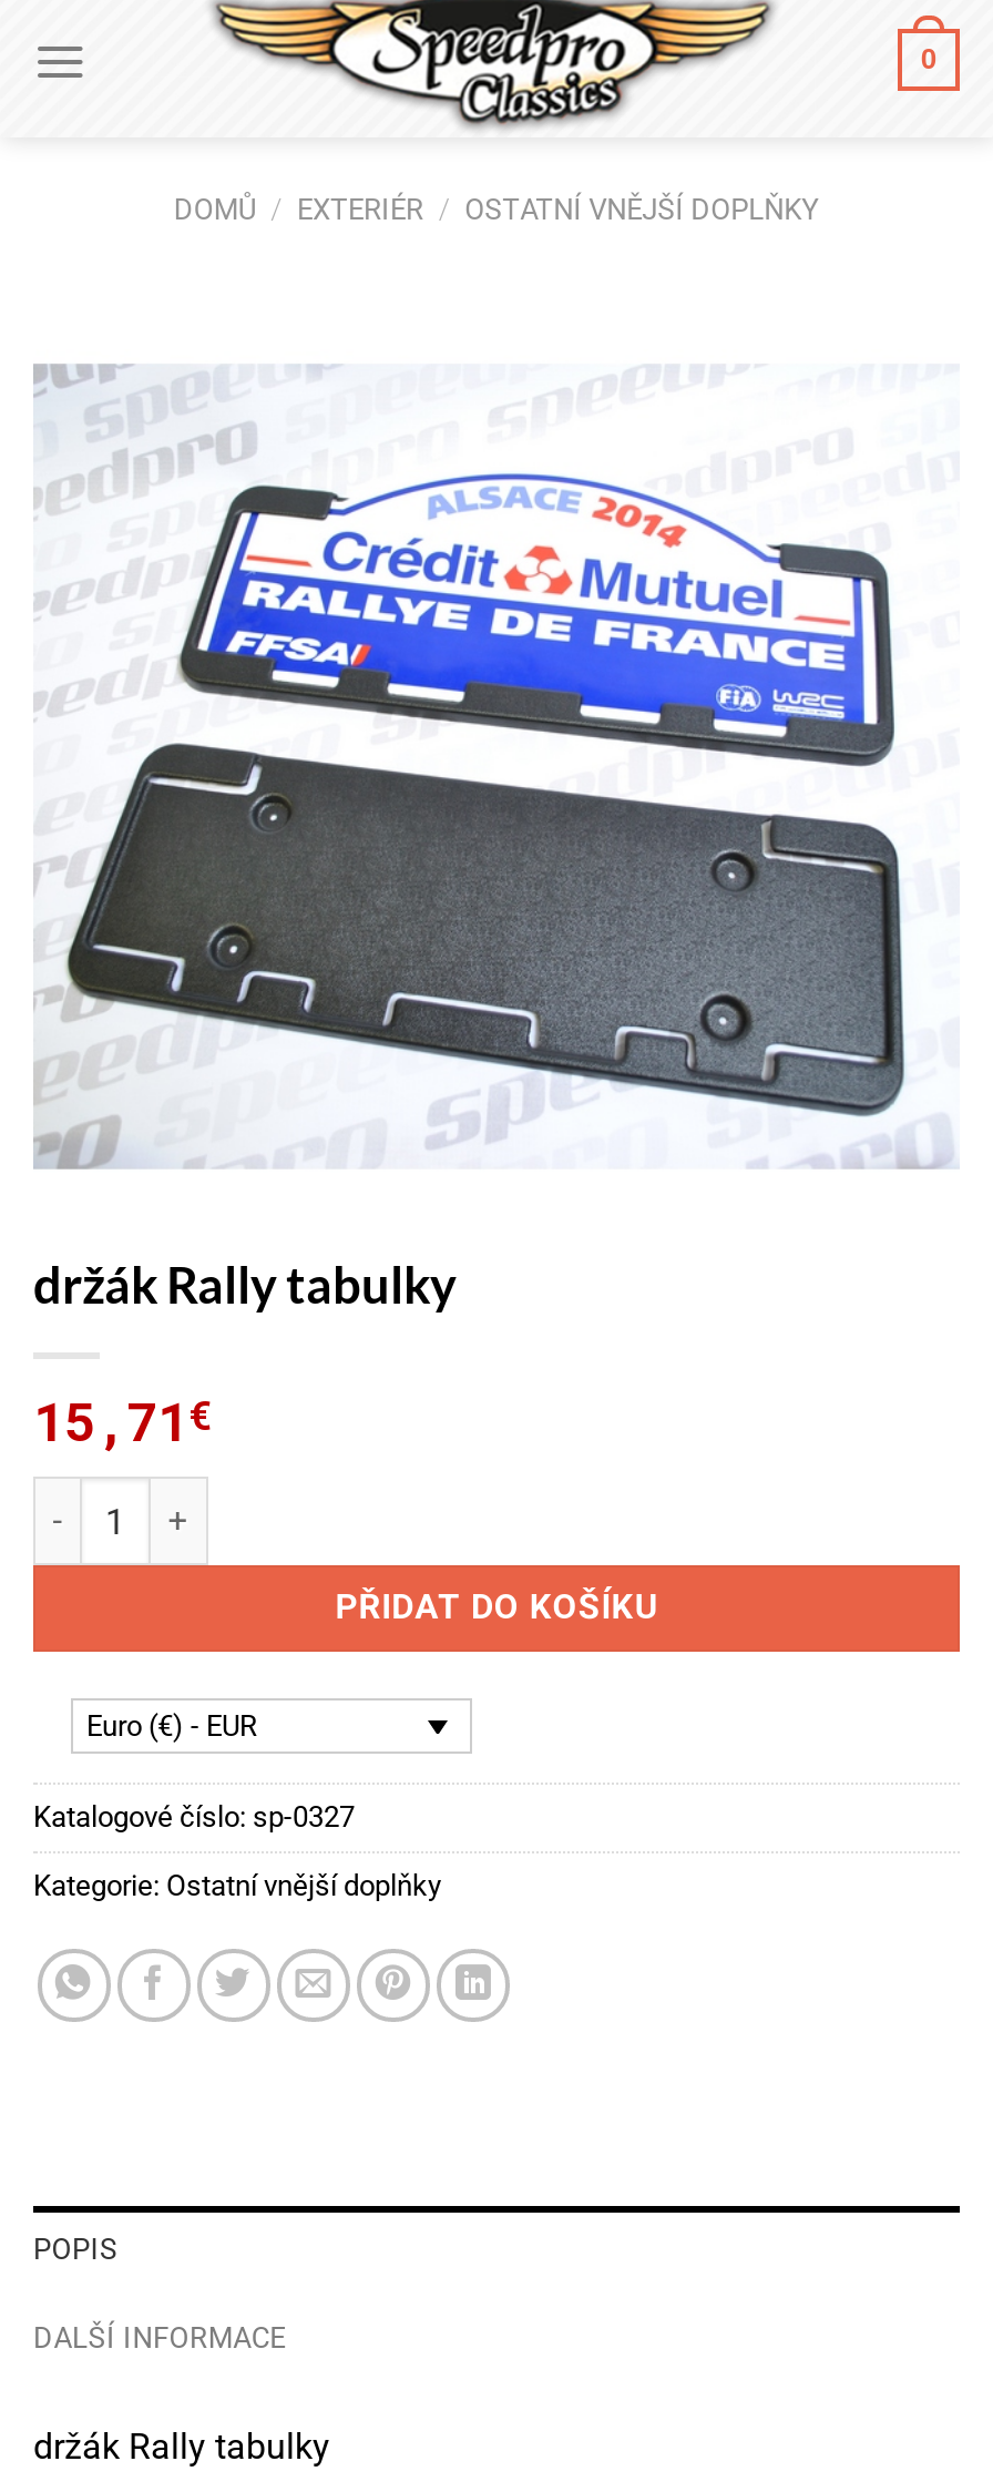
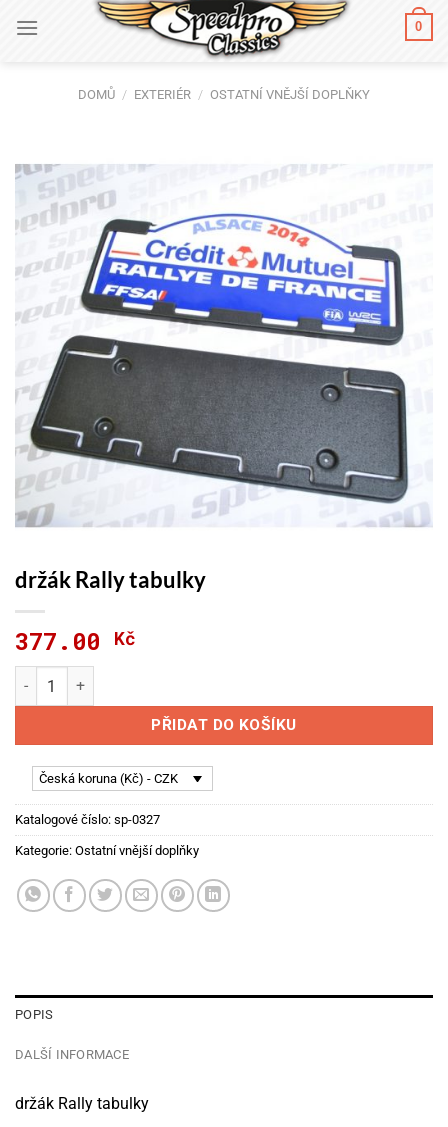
- 15,71€
+ 377.00Kč

- Euro (€) - EUR
+ Česká koruna (Kč) - CZK
